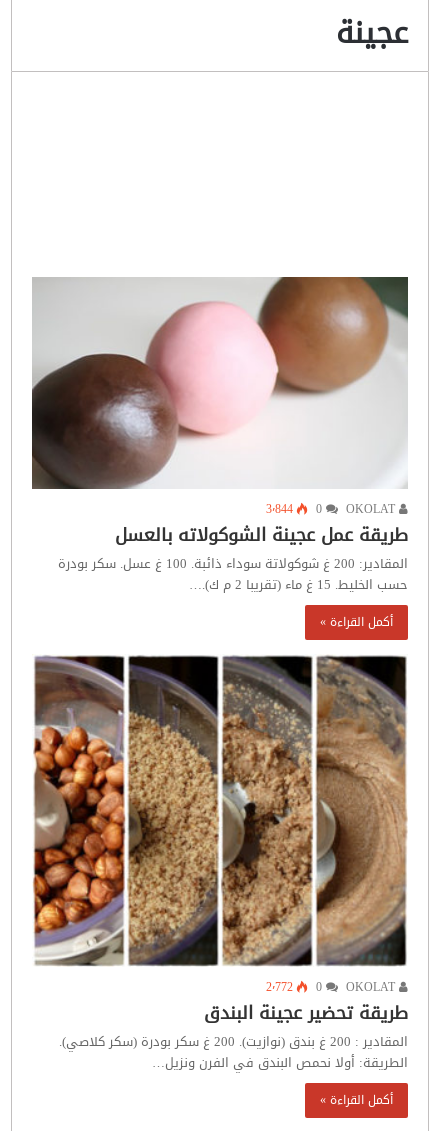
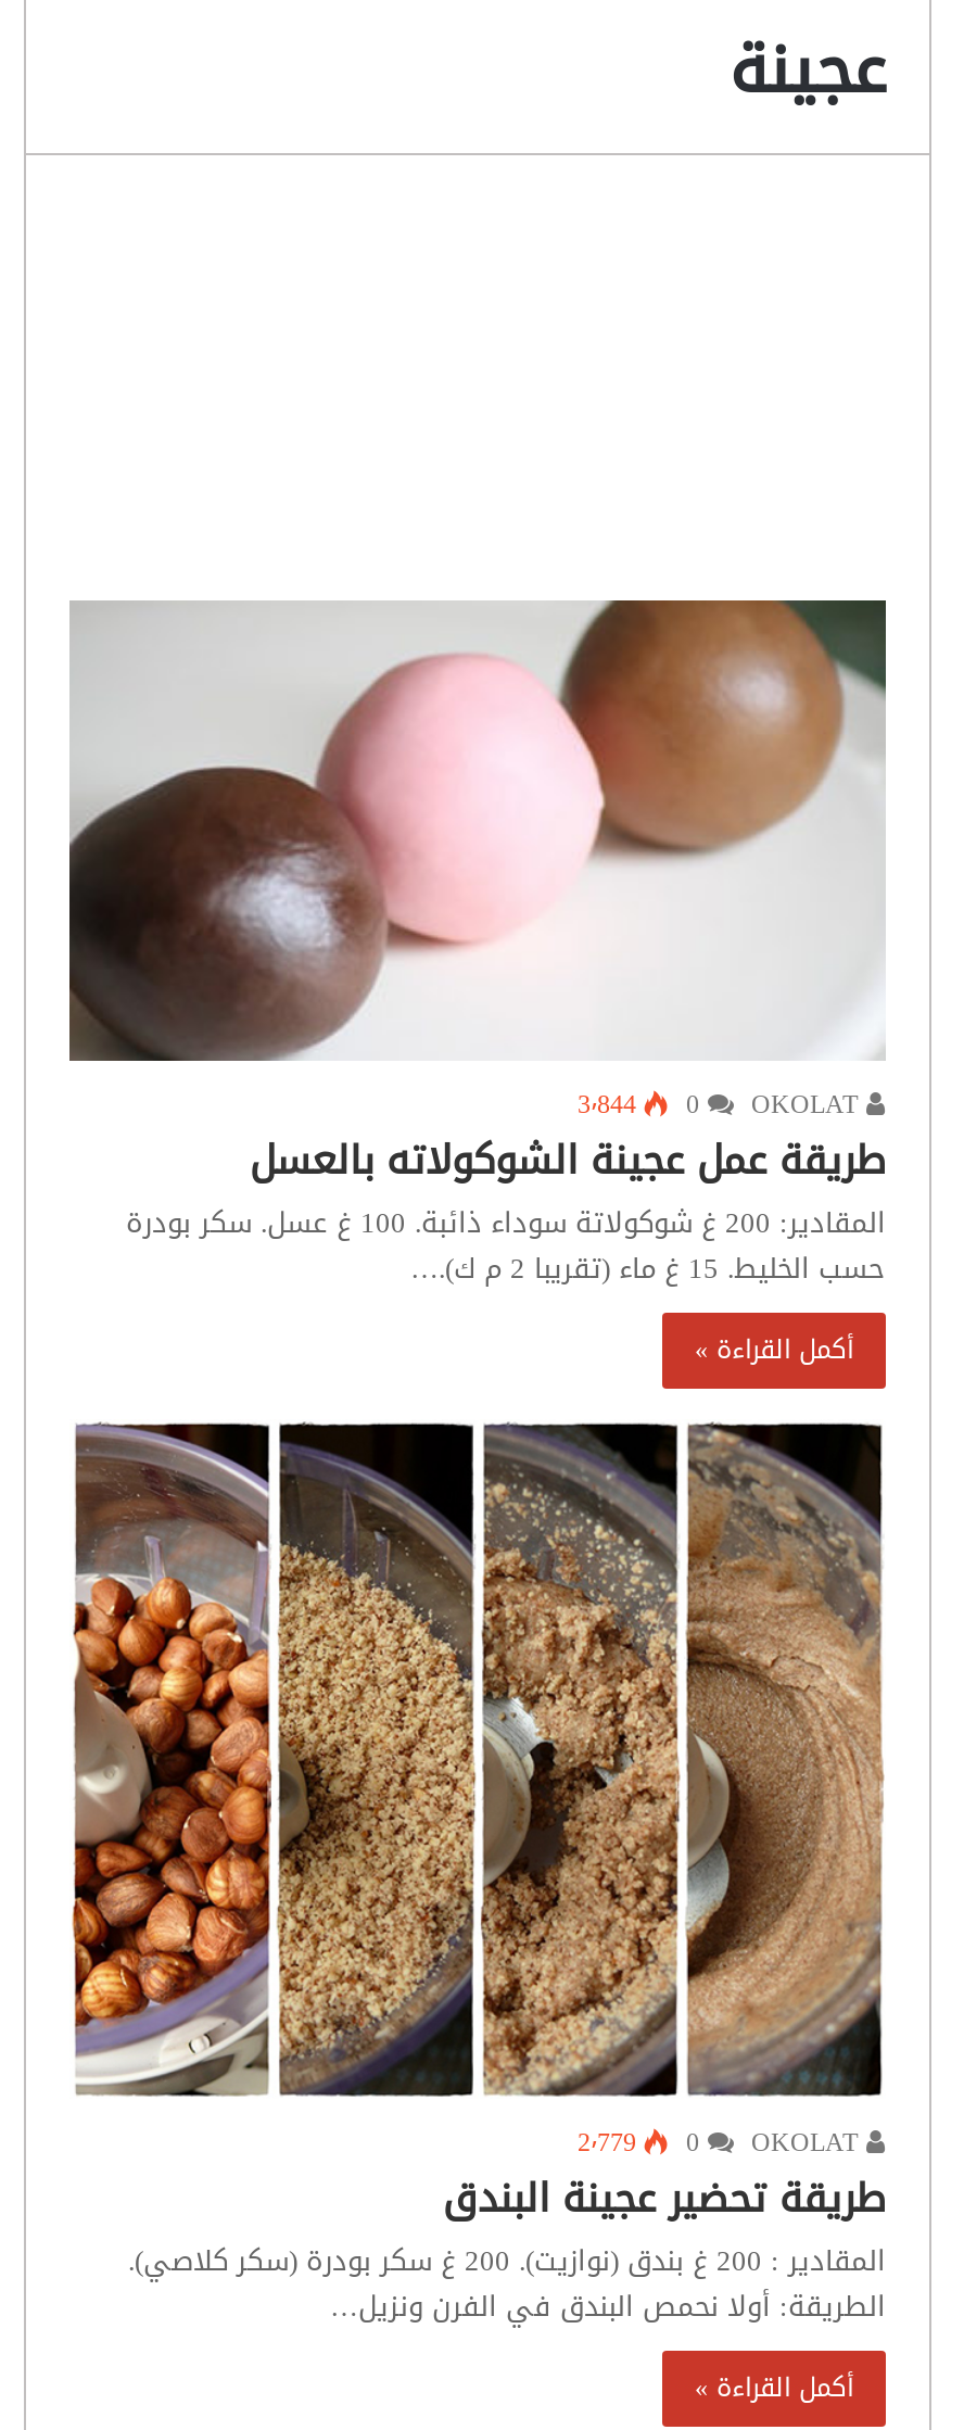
- 2٬772
+ 2٬779
